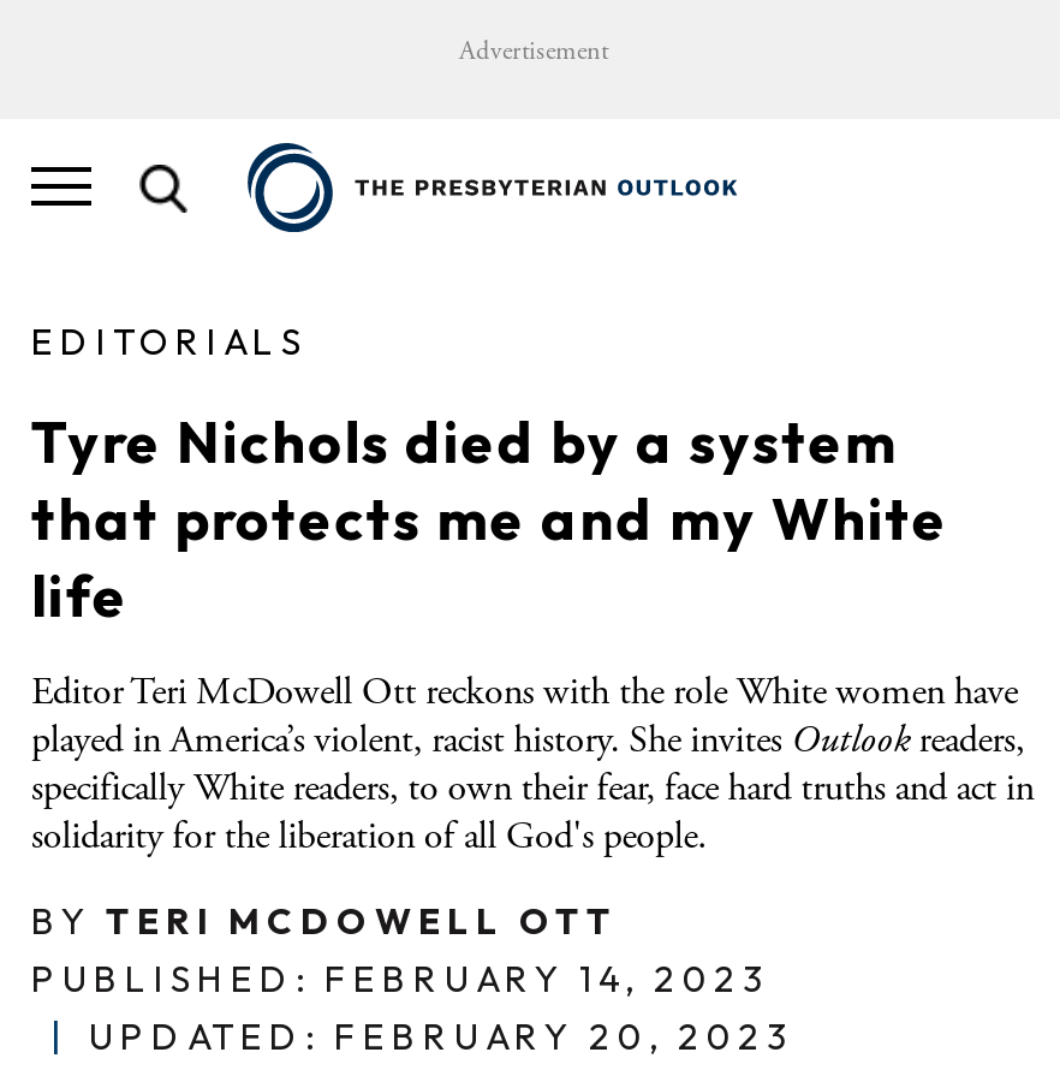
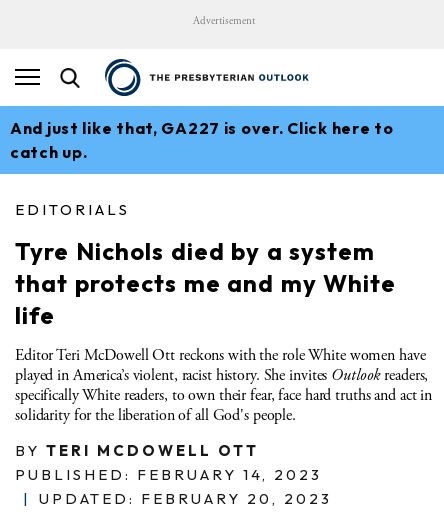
+ And just like that, GA227 is over. Click here to
+ catch up.
